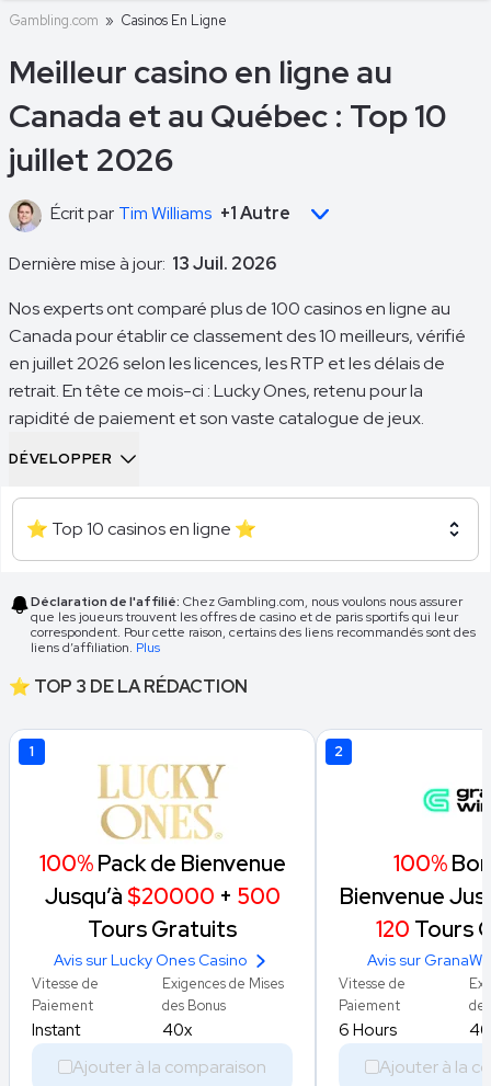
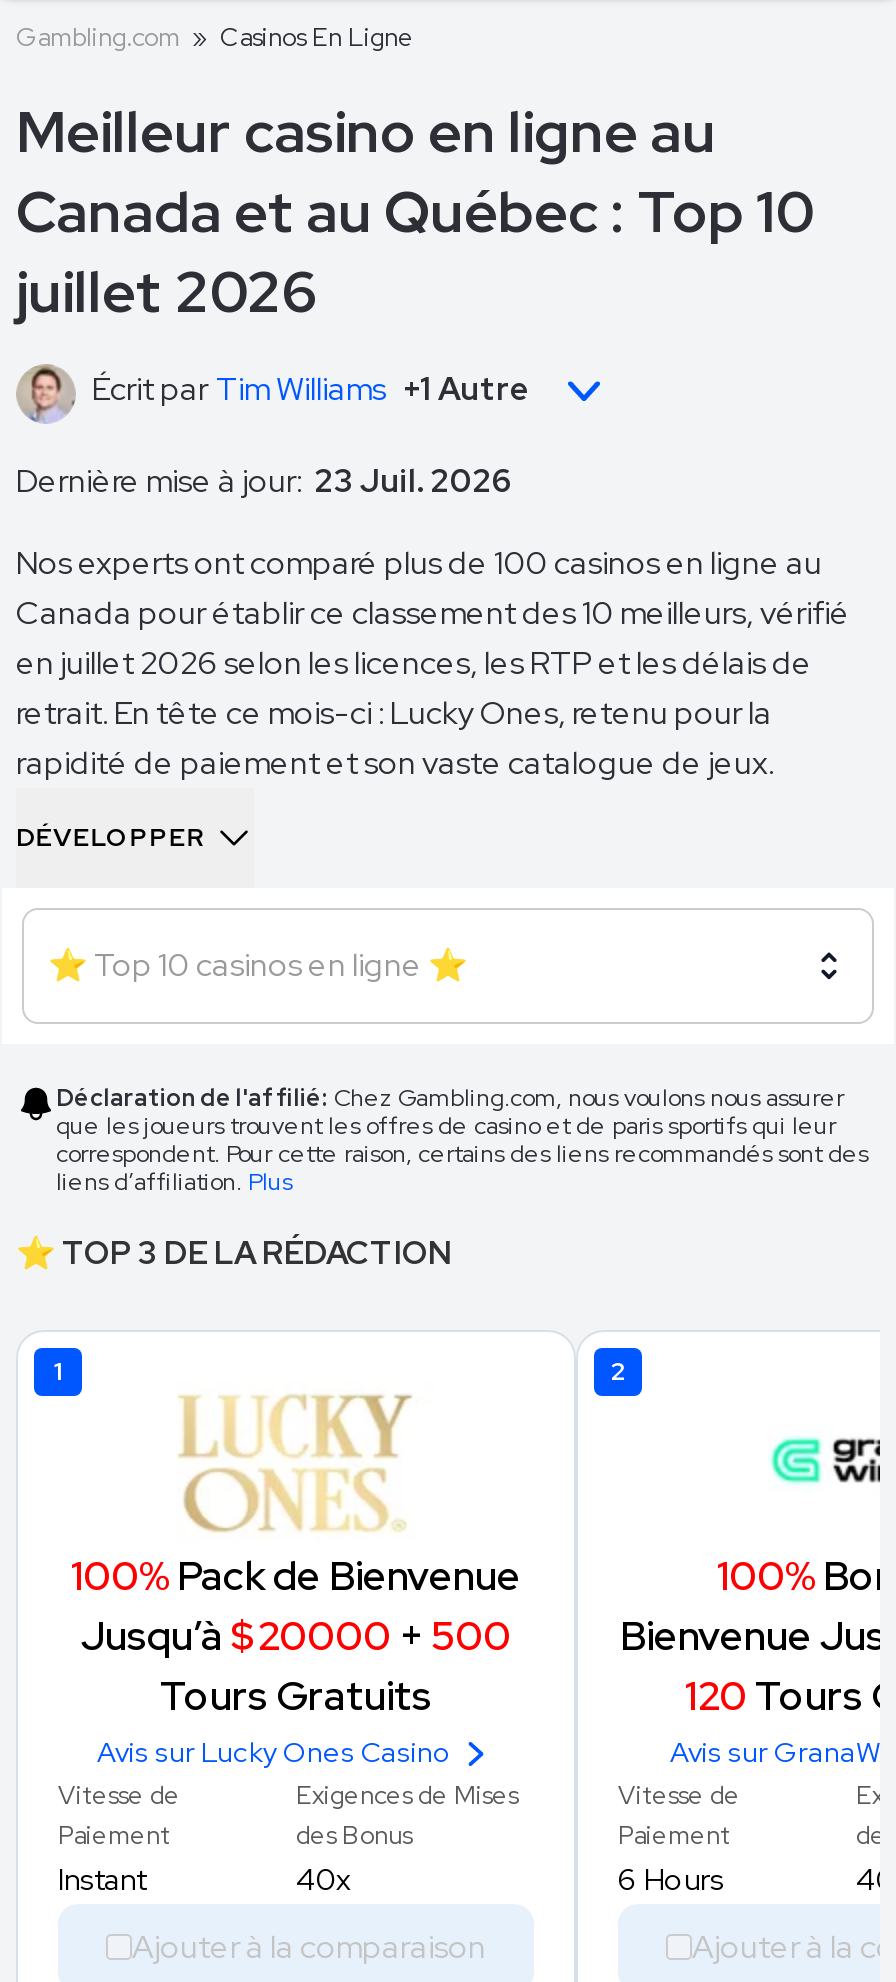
- Dernière mise à jour: 13 Juil. 2026
+ Dernière mise à jour: 23 Juil. 2026
